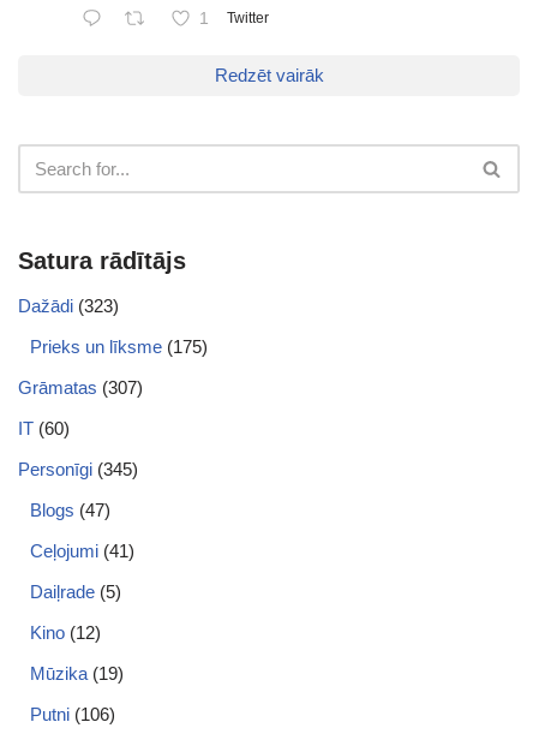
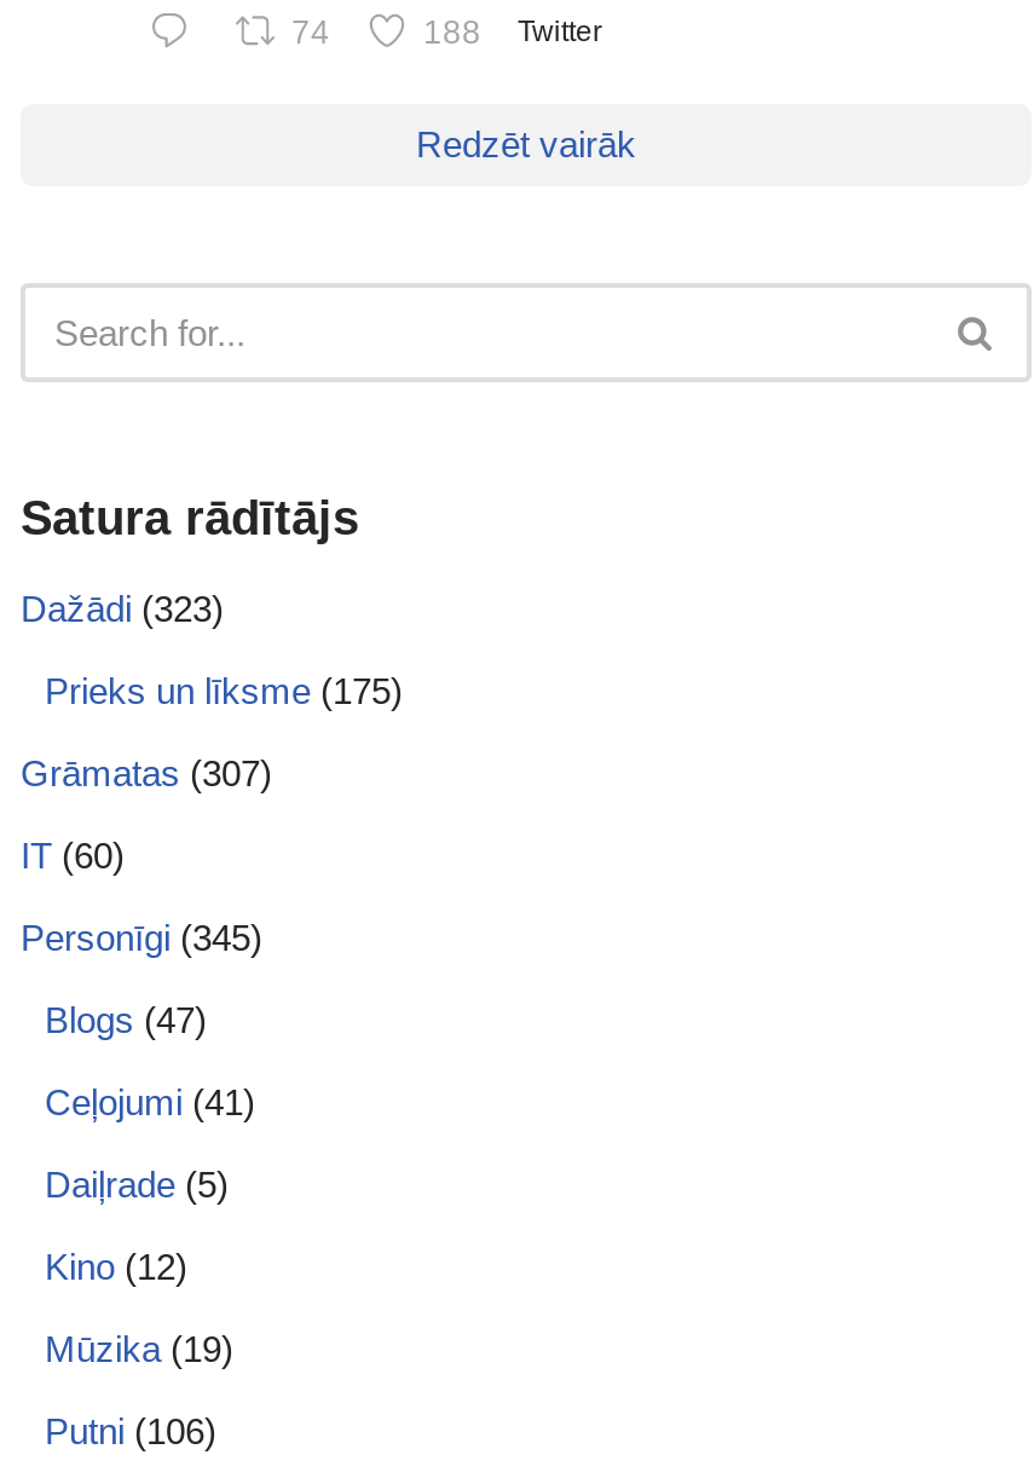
- 1
+ 74
+ 188
